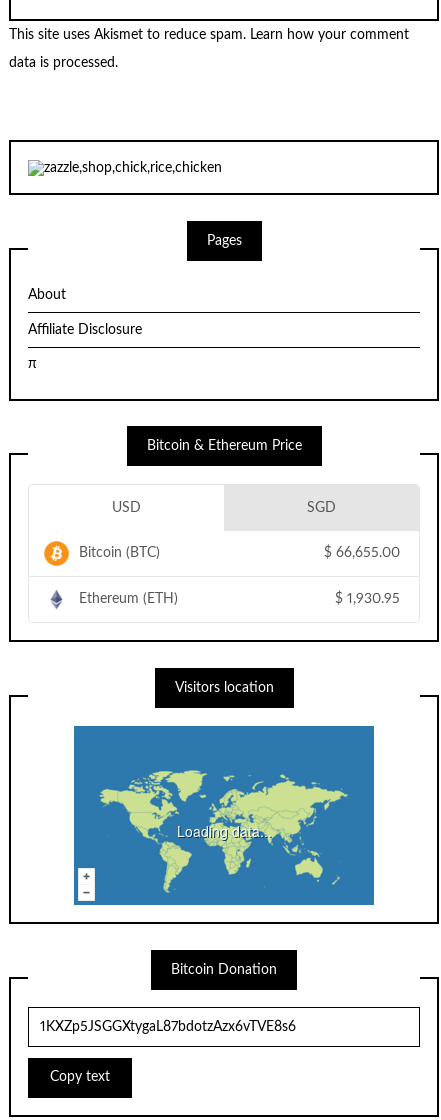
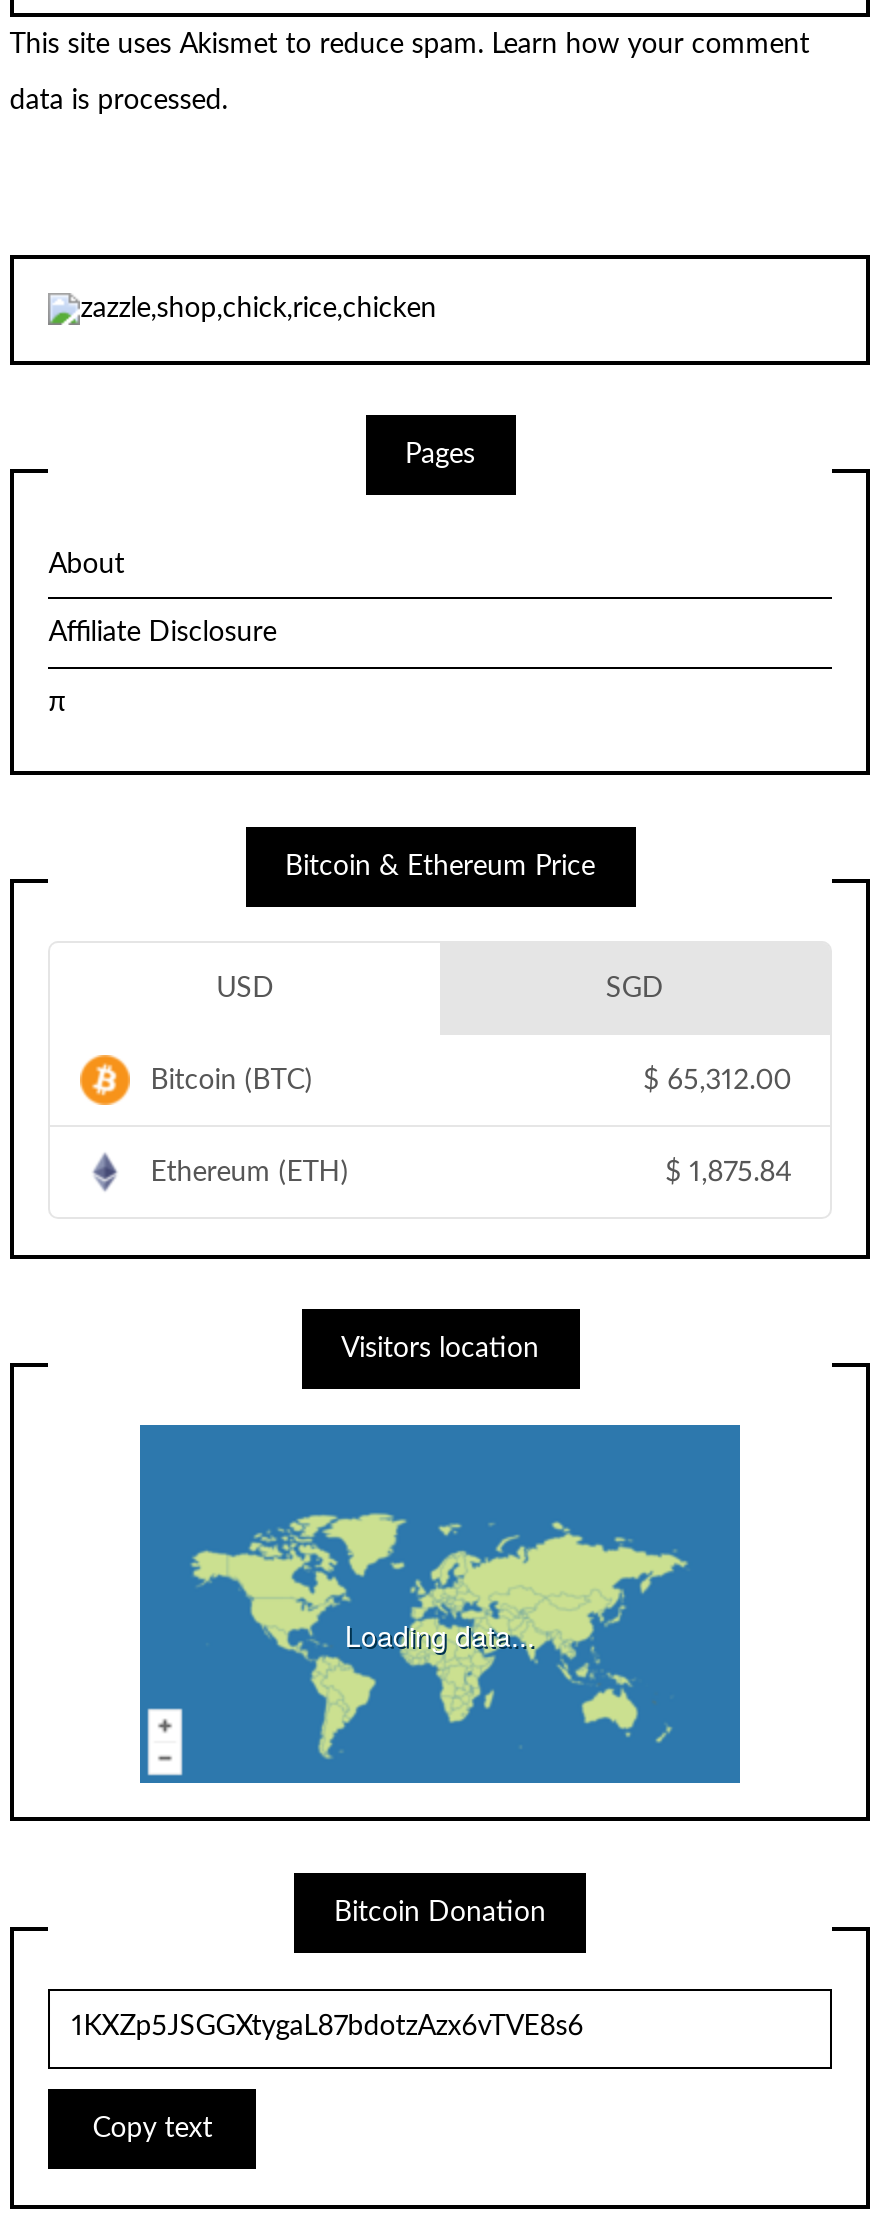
- $ 66,655.00
+ $ 65,312.00

- $ 1,930.95
+ $ 1,875.84
